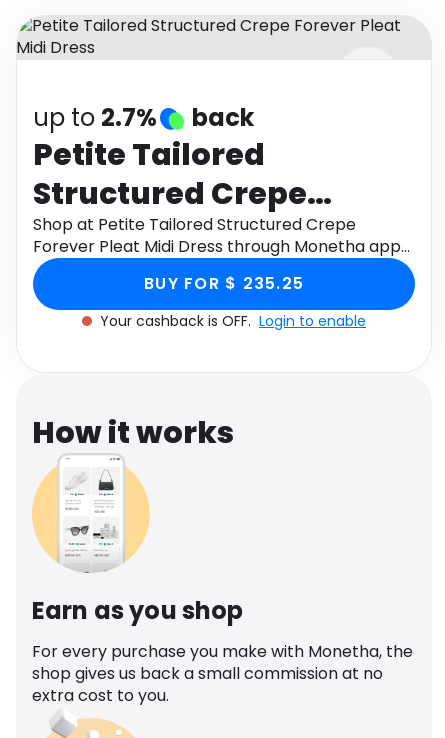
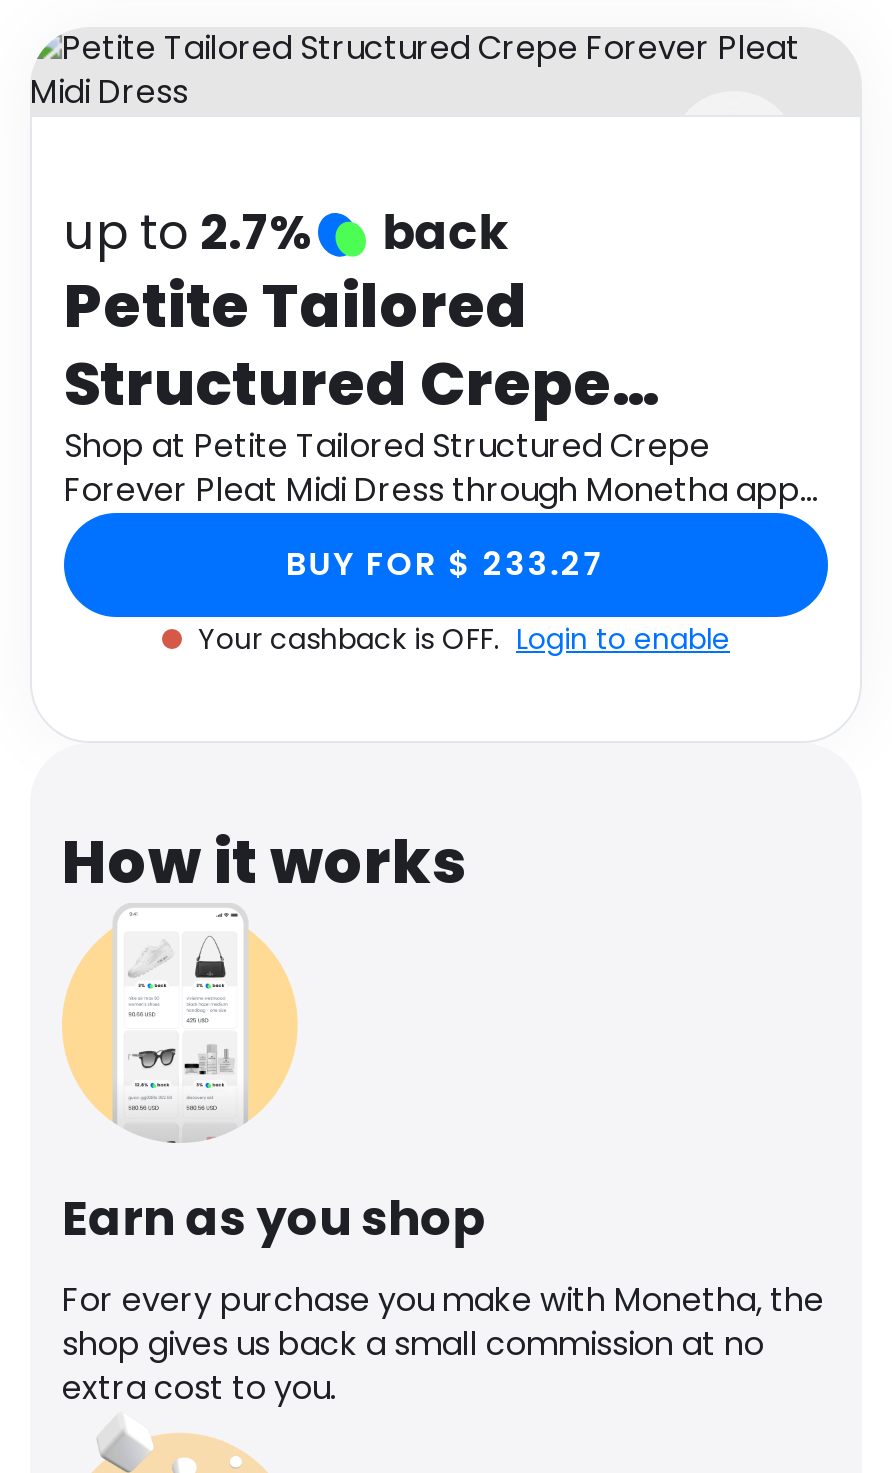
- BUY FOR $ 235.25
+ BUY FOR $ 233.27
